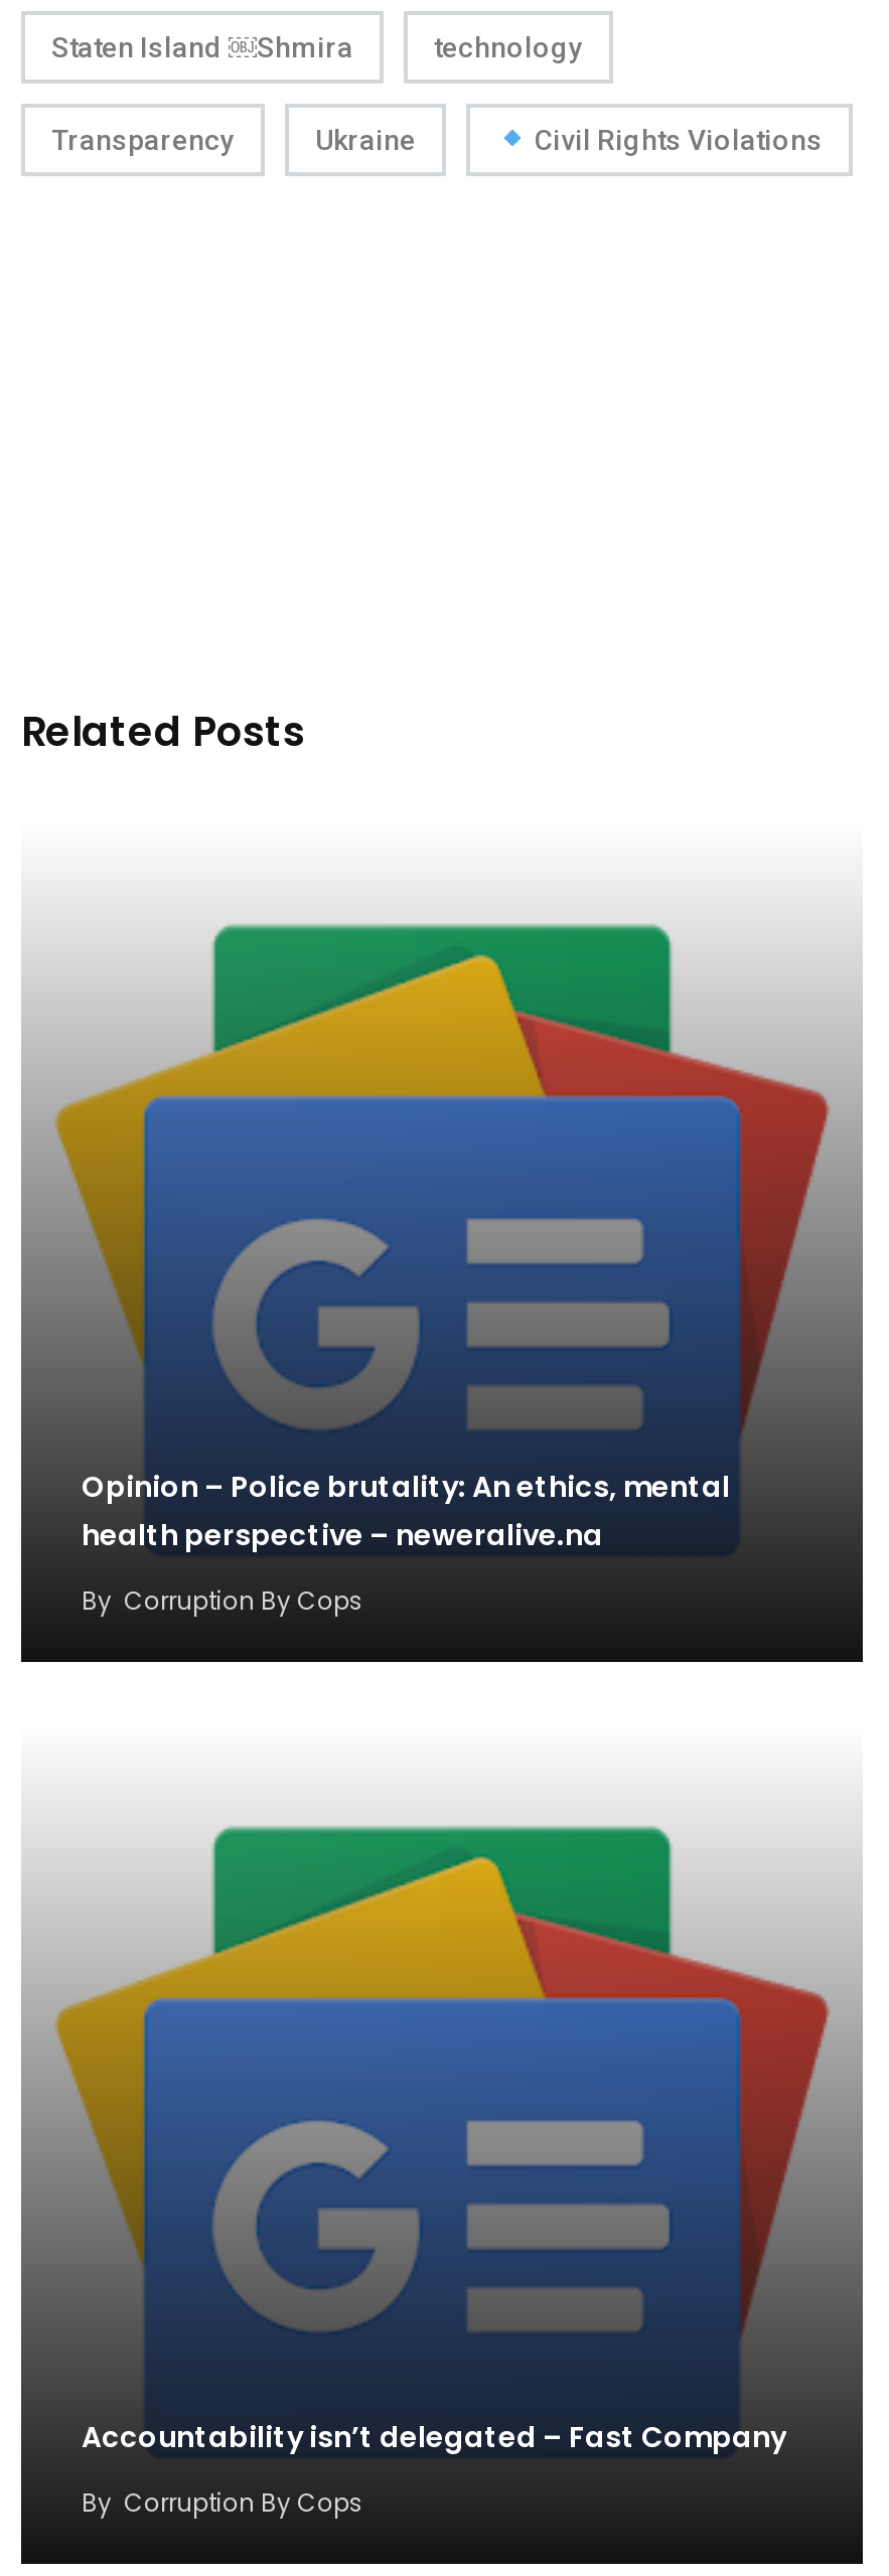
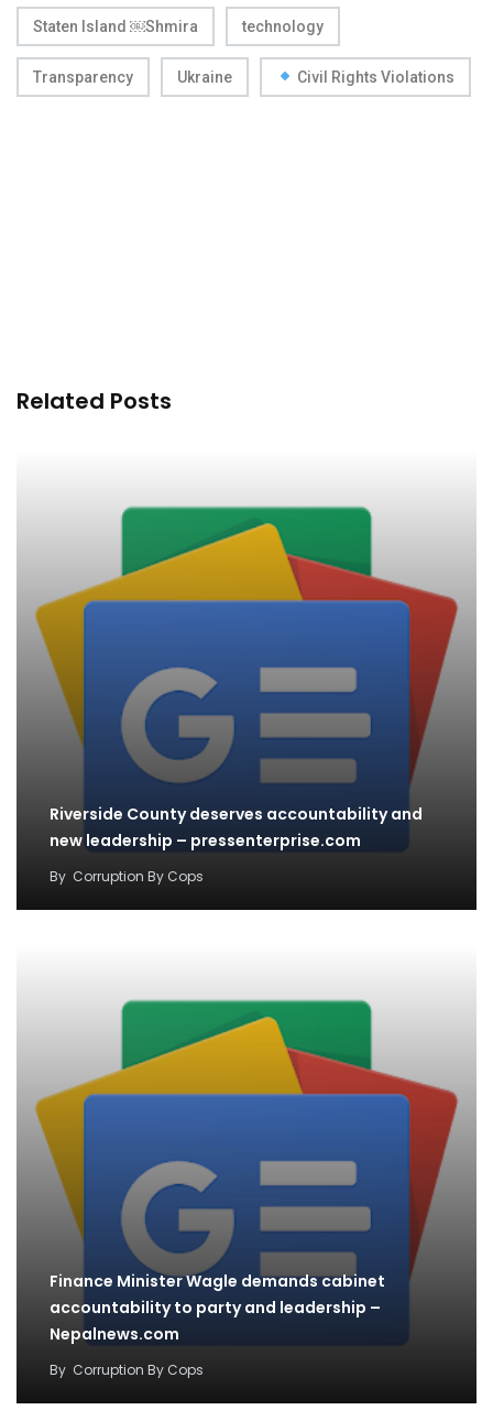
- Opinion – Police brutality: An ethics, mental
- health perspective – neweralive.na
+ Riverside County deserves accountability and
+ new leadership – pressenterprise.com

- Accountability isn’t delegated – Fast Company
+ Finance Minister Wagle demands cabinet
+ accountability to party and leadership –
+ Nepalnews.com
